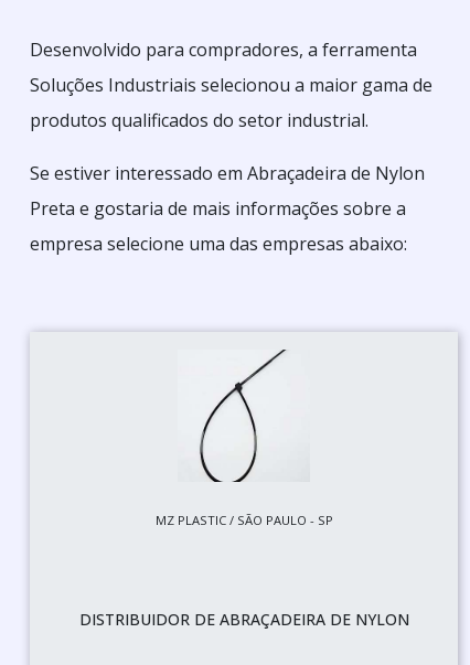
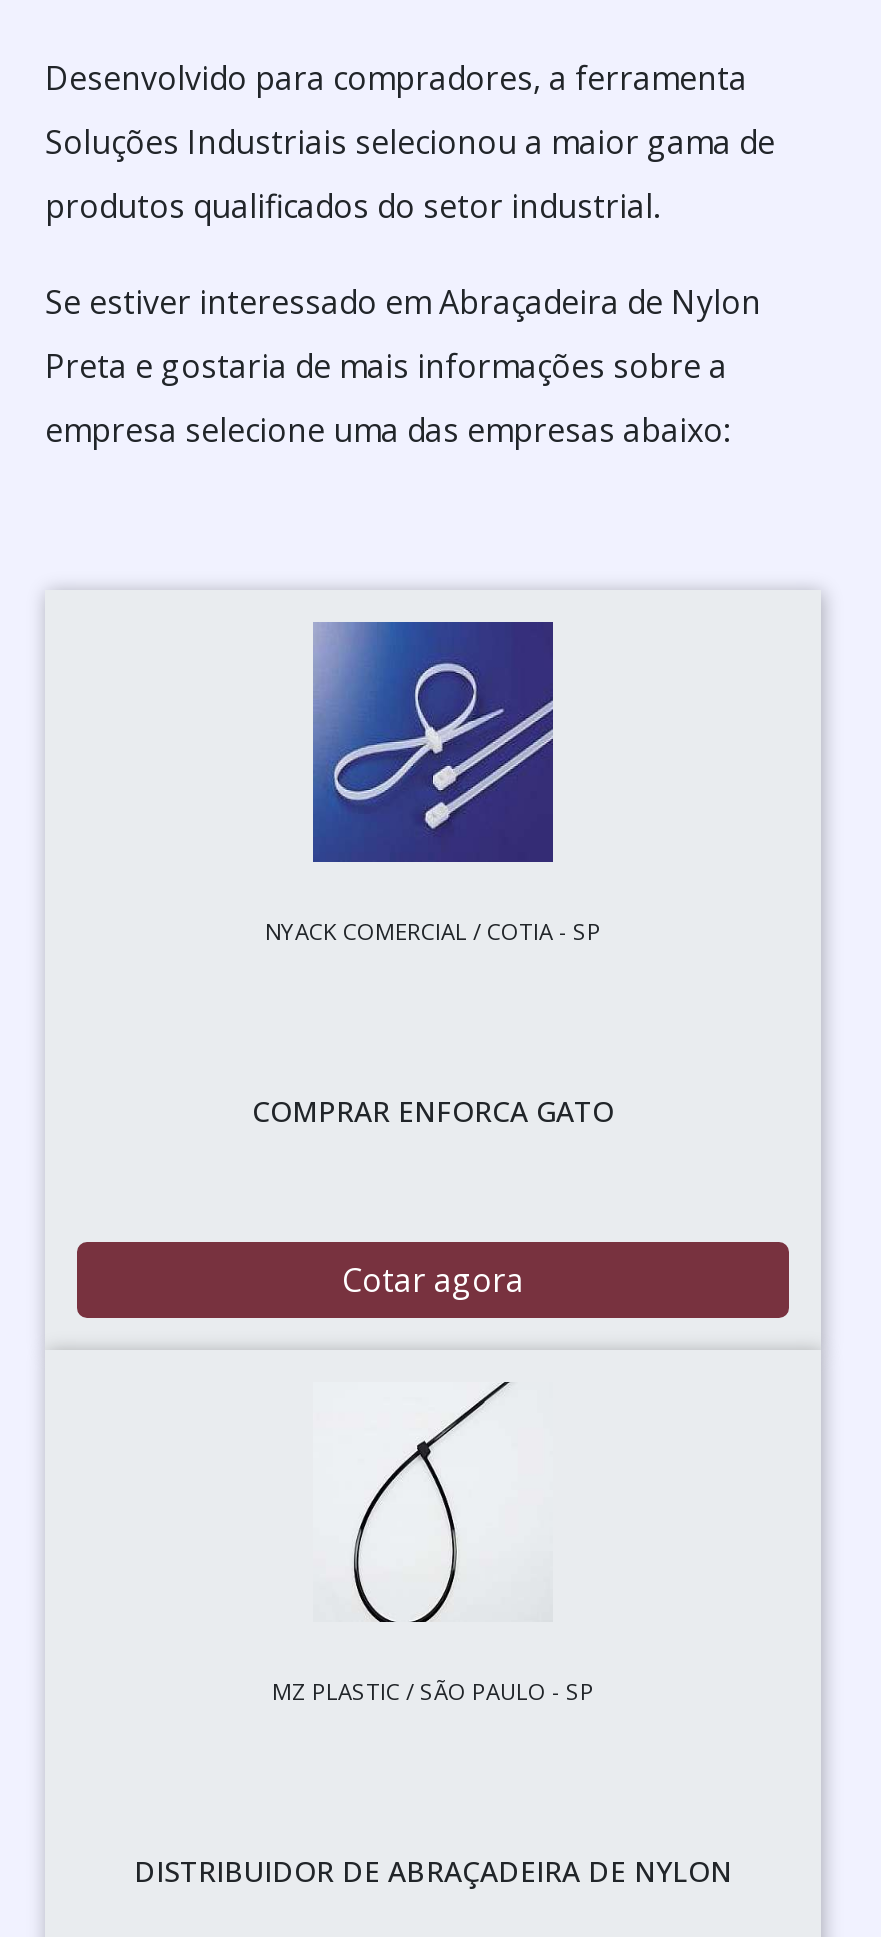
+ COMPRAR ENFORCA GATO

+ [image]
+ NYACK COMERCIAL / COTIA - SP

+ Cotar agora
